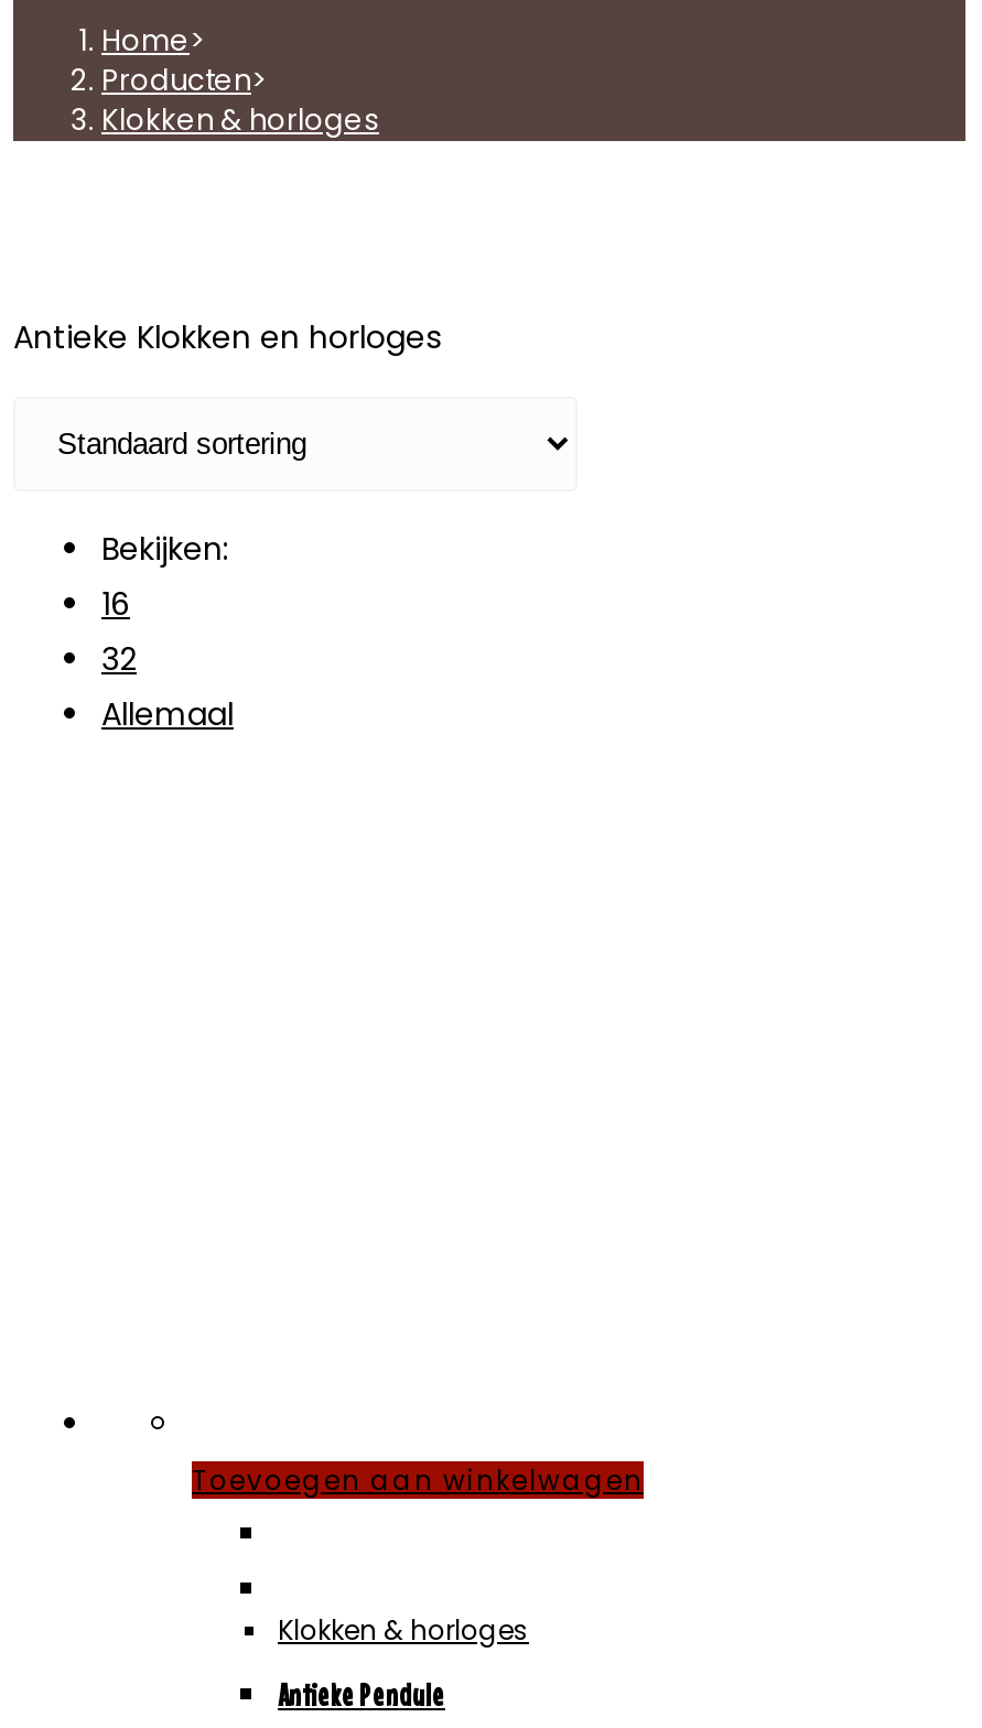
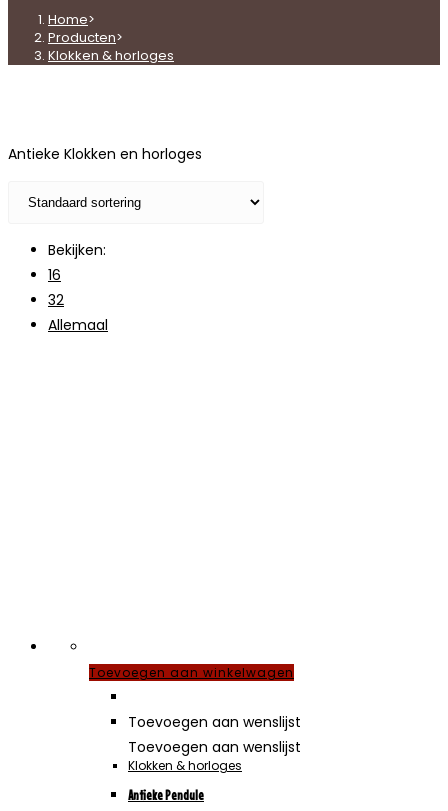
+ Toevoegen aan wenslijst
+ Toevoegen aan wenslijst
